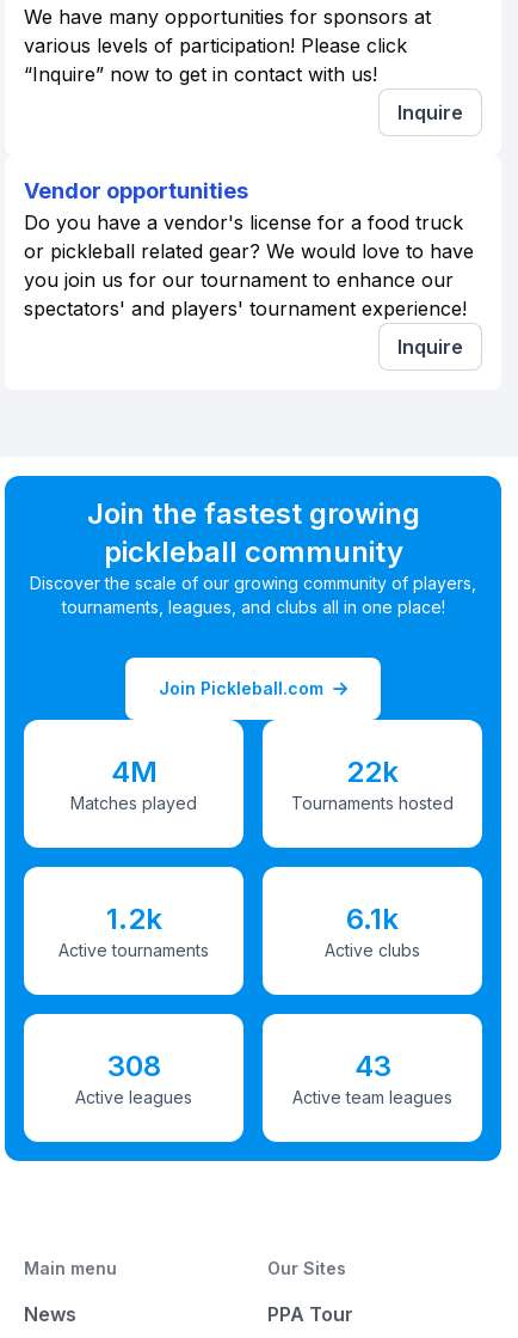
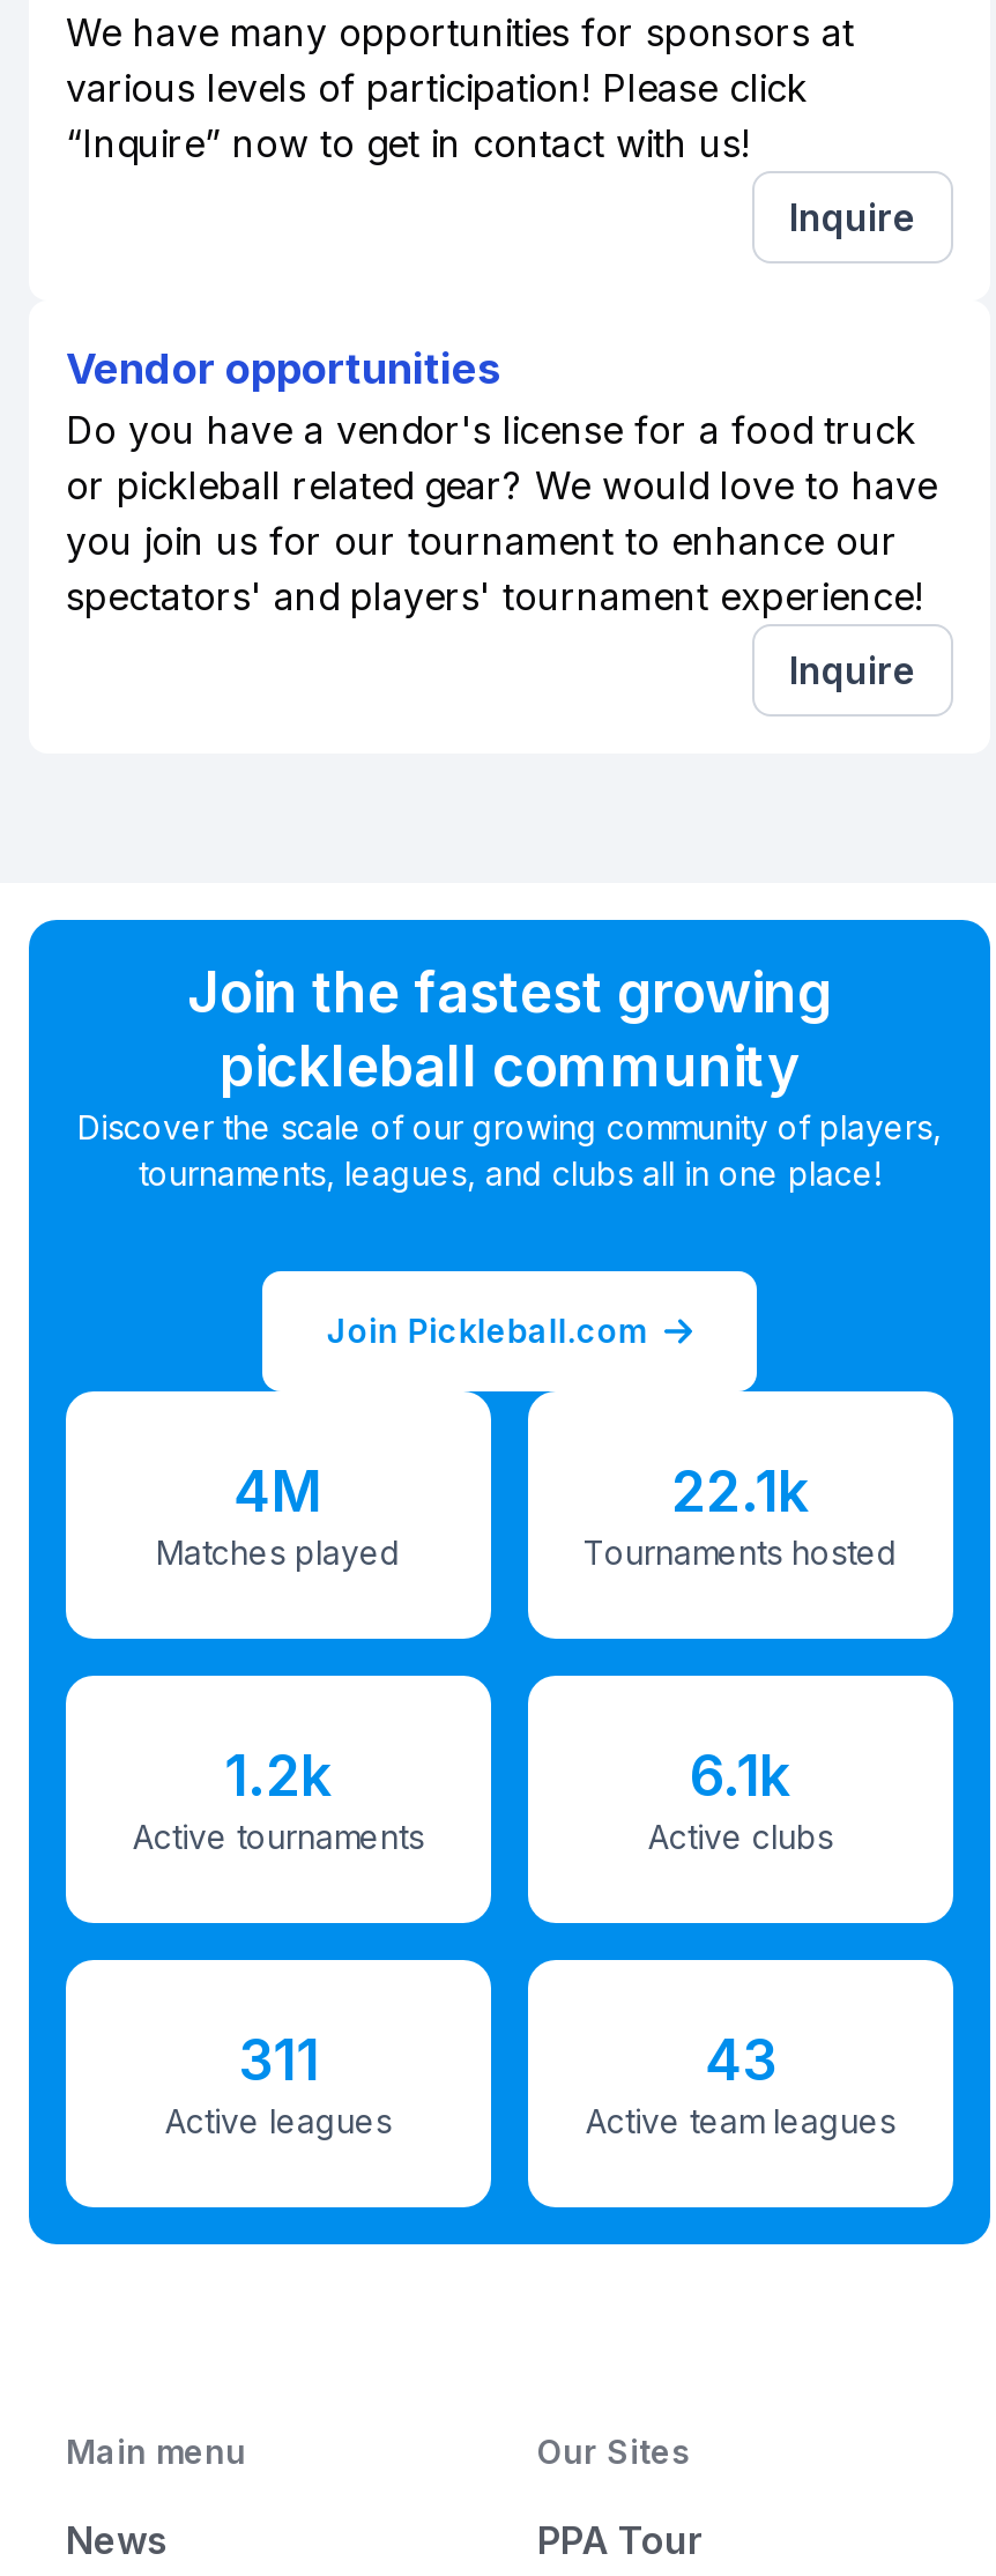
- 22k
+ 22.1k

- 308
+ 311
